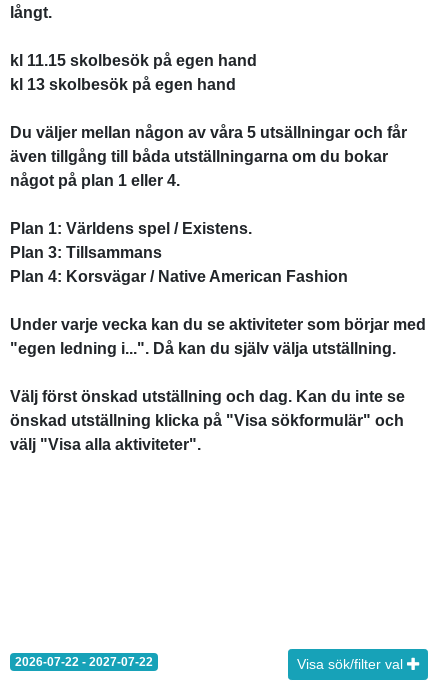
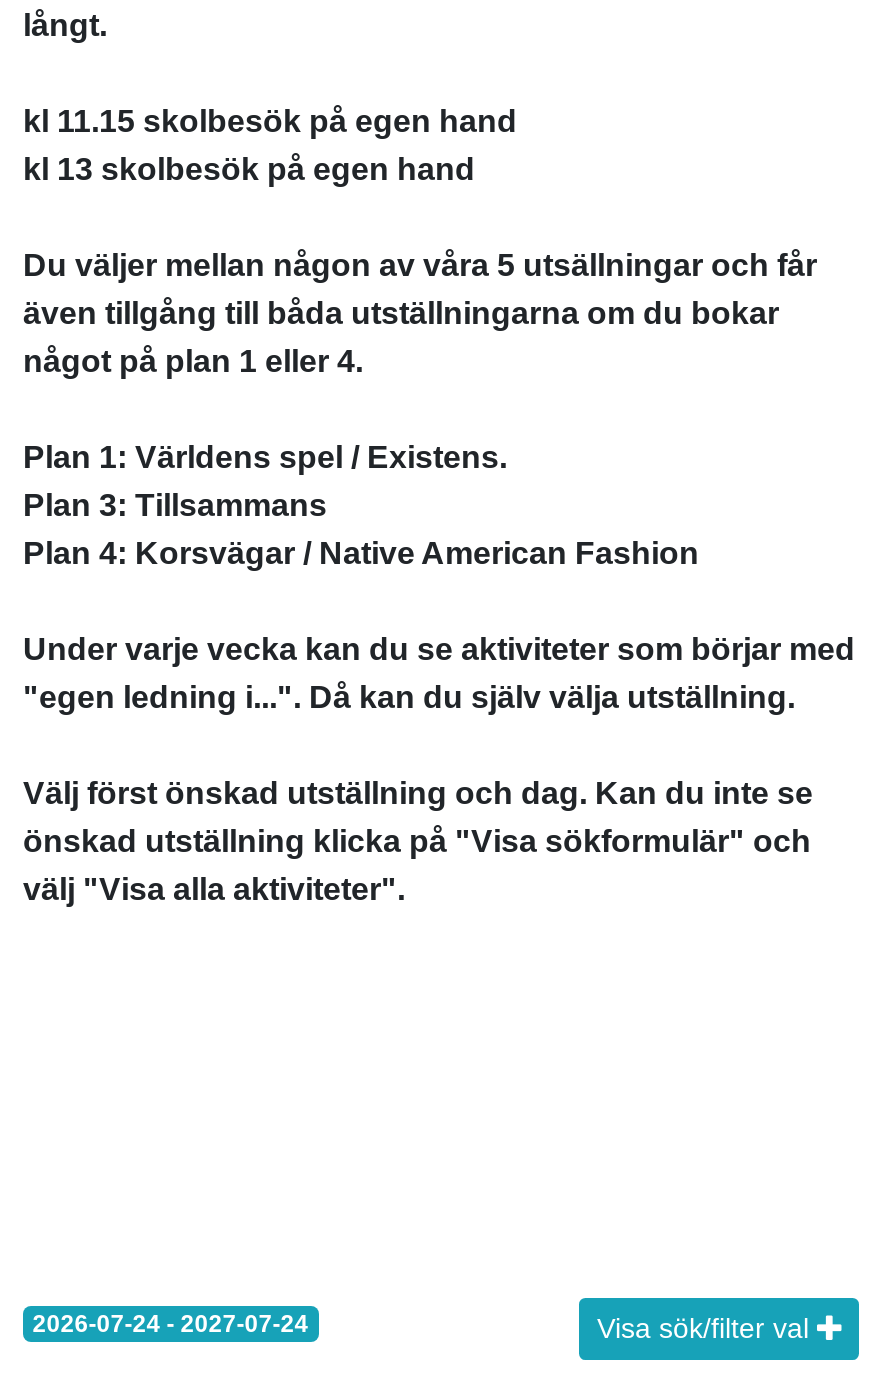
- 2026-07-22 - 2027-07-22
+ 2026-07-24 - 2027-07-24
